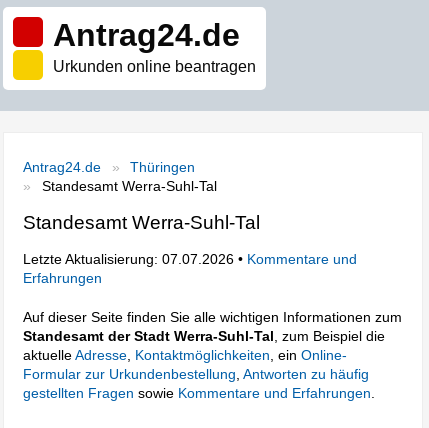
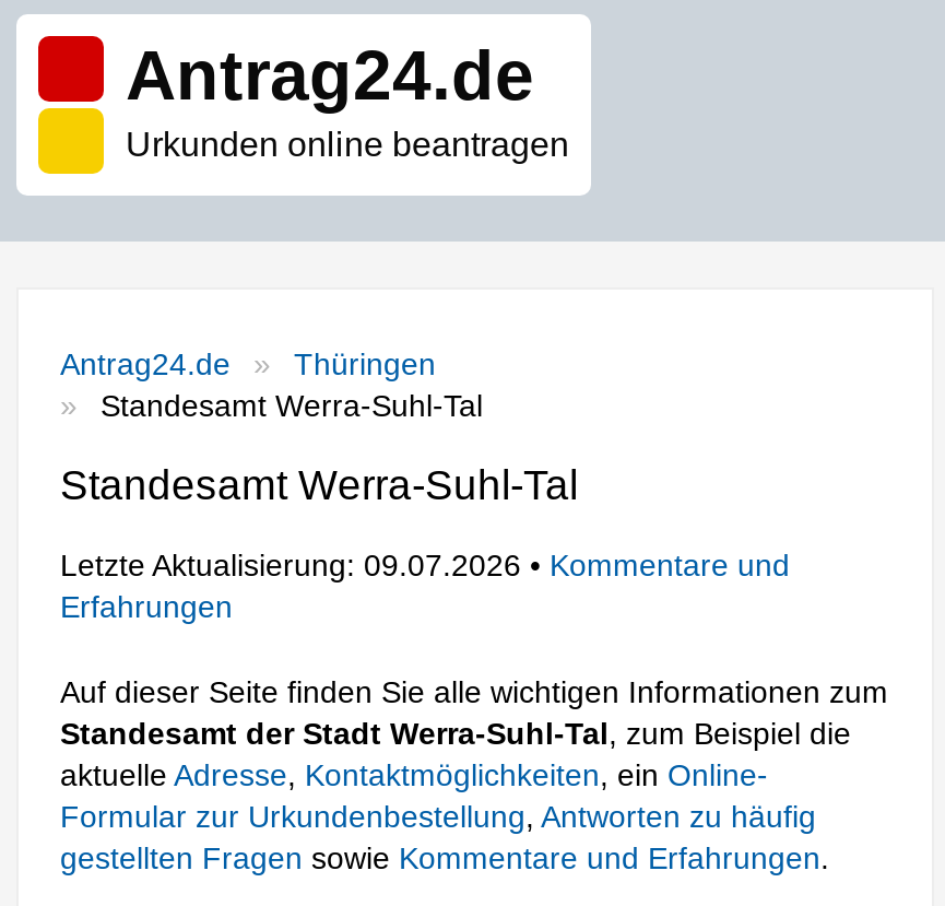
- Letzte Aktualisierung: 07.07.2026 • Kommentare und
+ Letzte Aktualisierung: 09.07.2026 • Kommentare und
